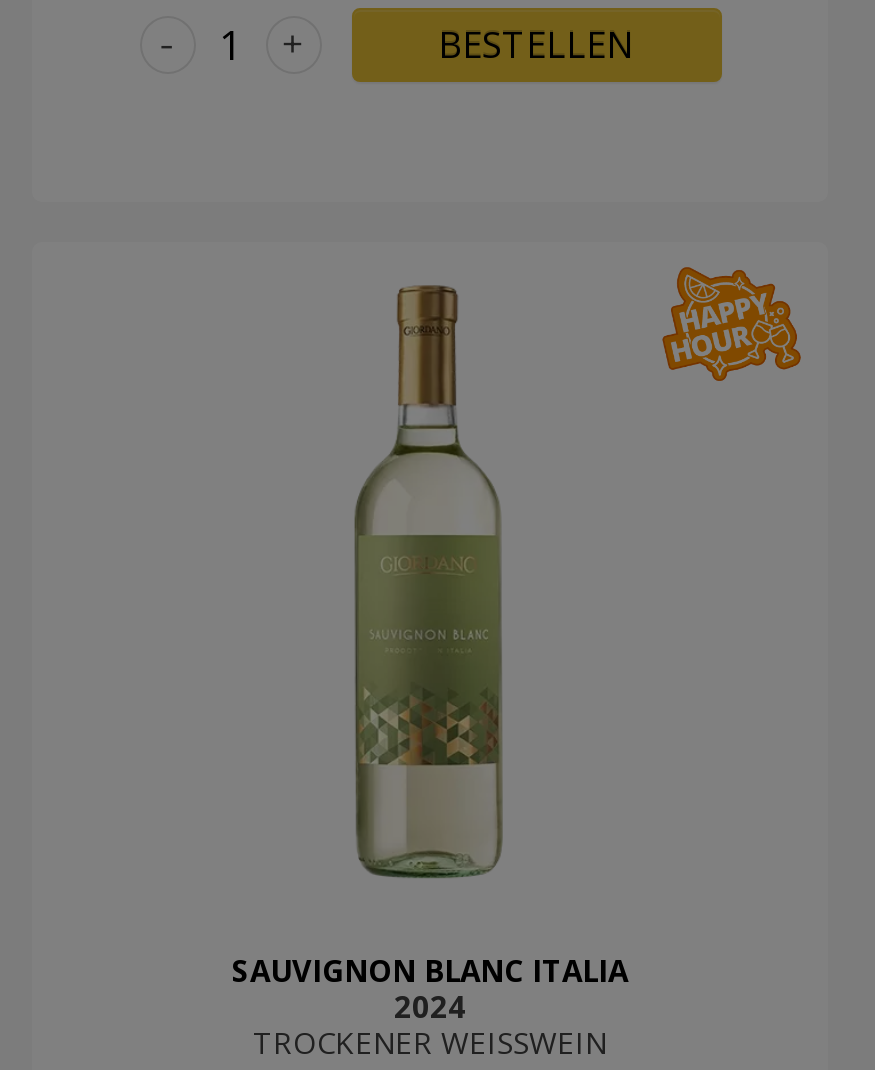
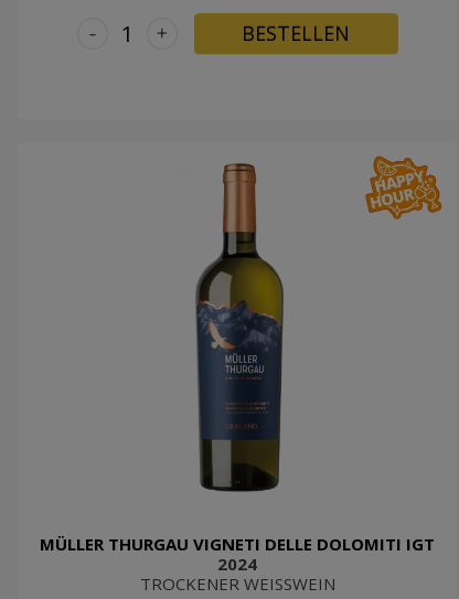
- [image]
- SAUVIGNON BLANC ITALIA
+ [image]
+ MÜLLER THURGAU VIGNETI DELLE DOLOMITI IGT
